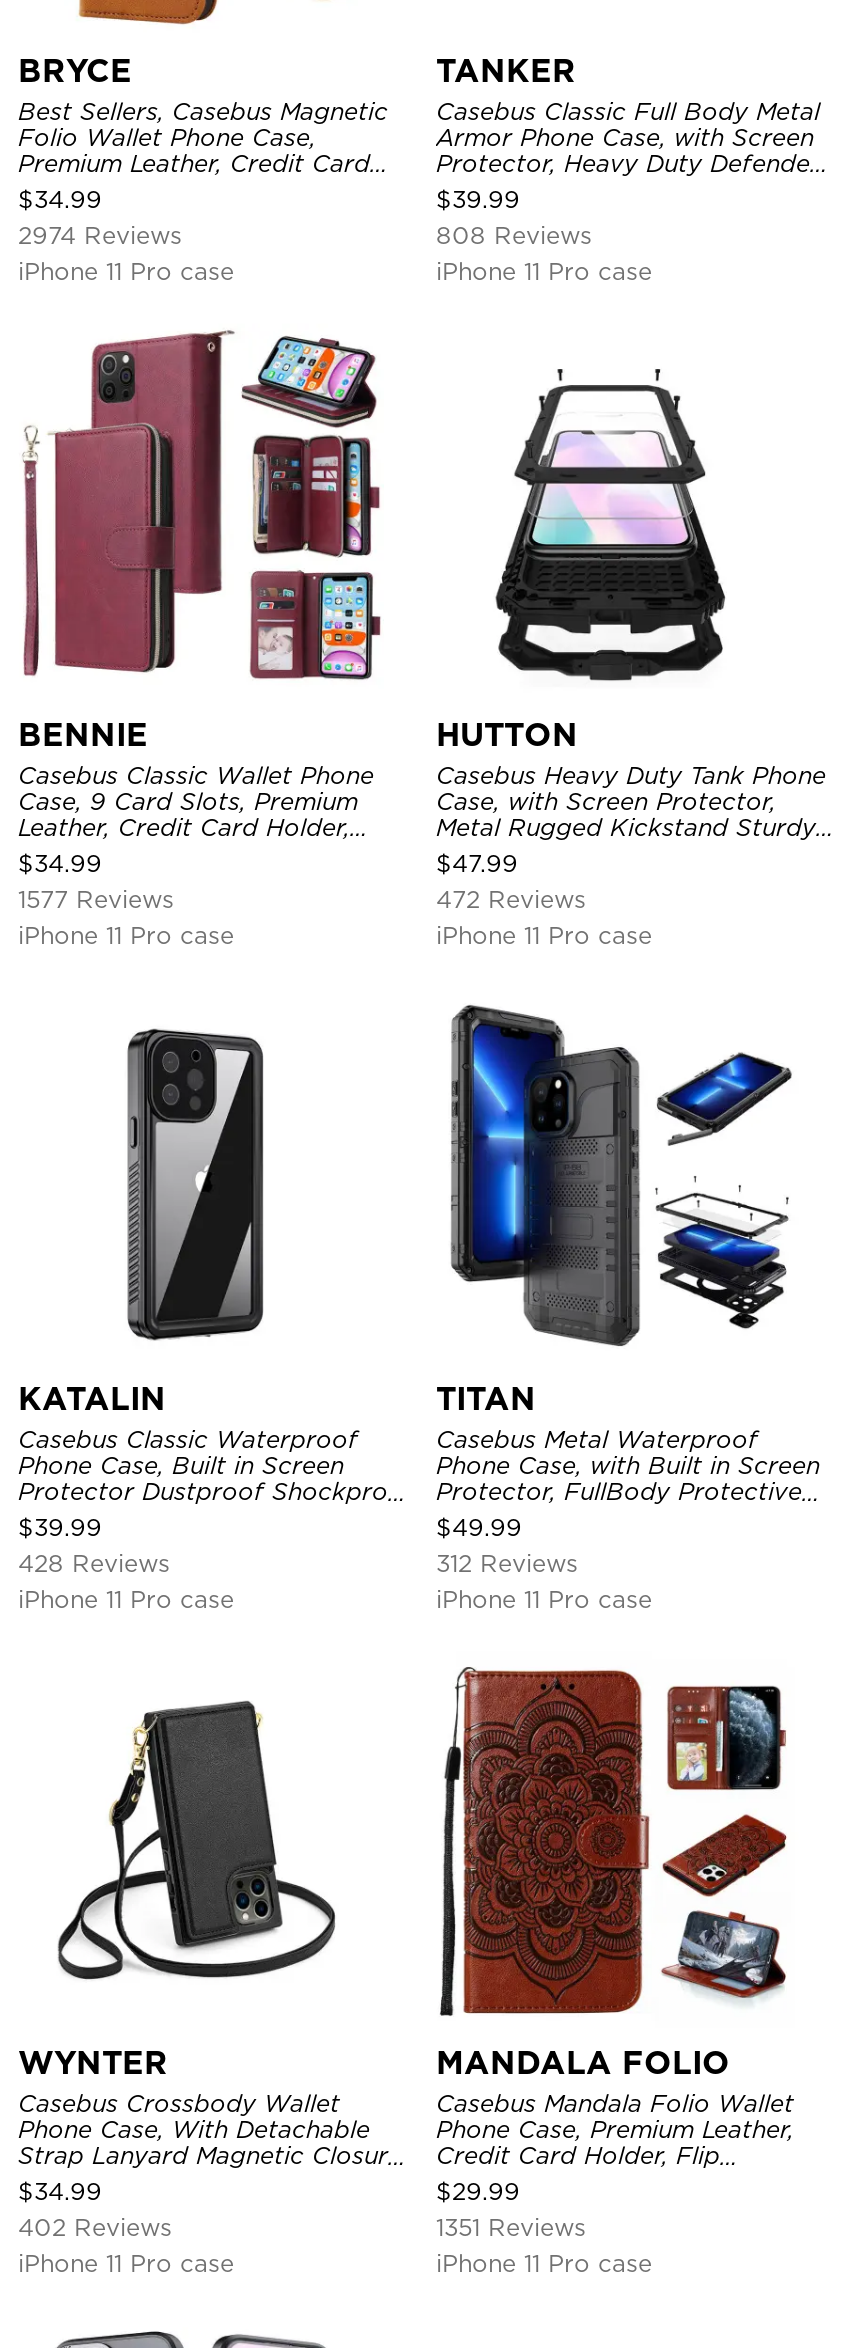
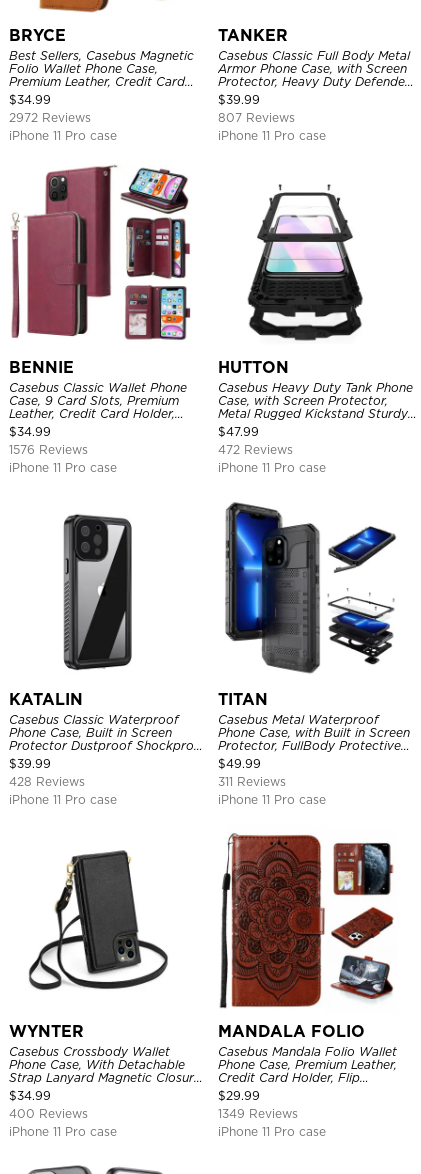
- 2974 Reviews
+ 2972 Reviews

- 808 Reviews
+ 807 Reviews

- 1577 Reviews
+ 1576 Reviews

- 312 Reviews
+ 311 Reviews

- 402 Reviews
+ 400 Reviews

- 1351 Reviews
+ 1349 Reviews
